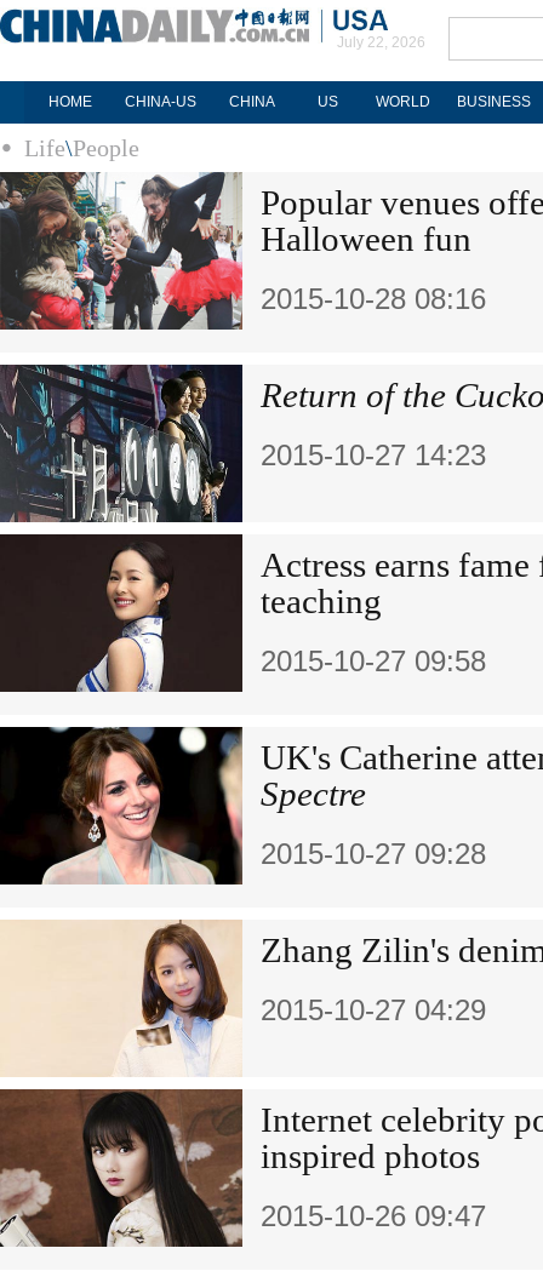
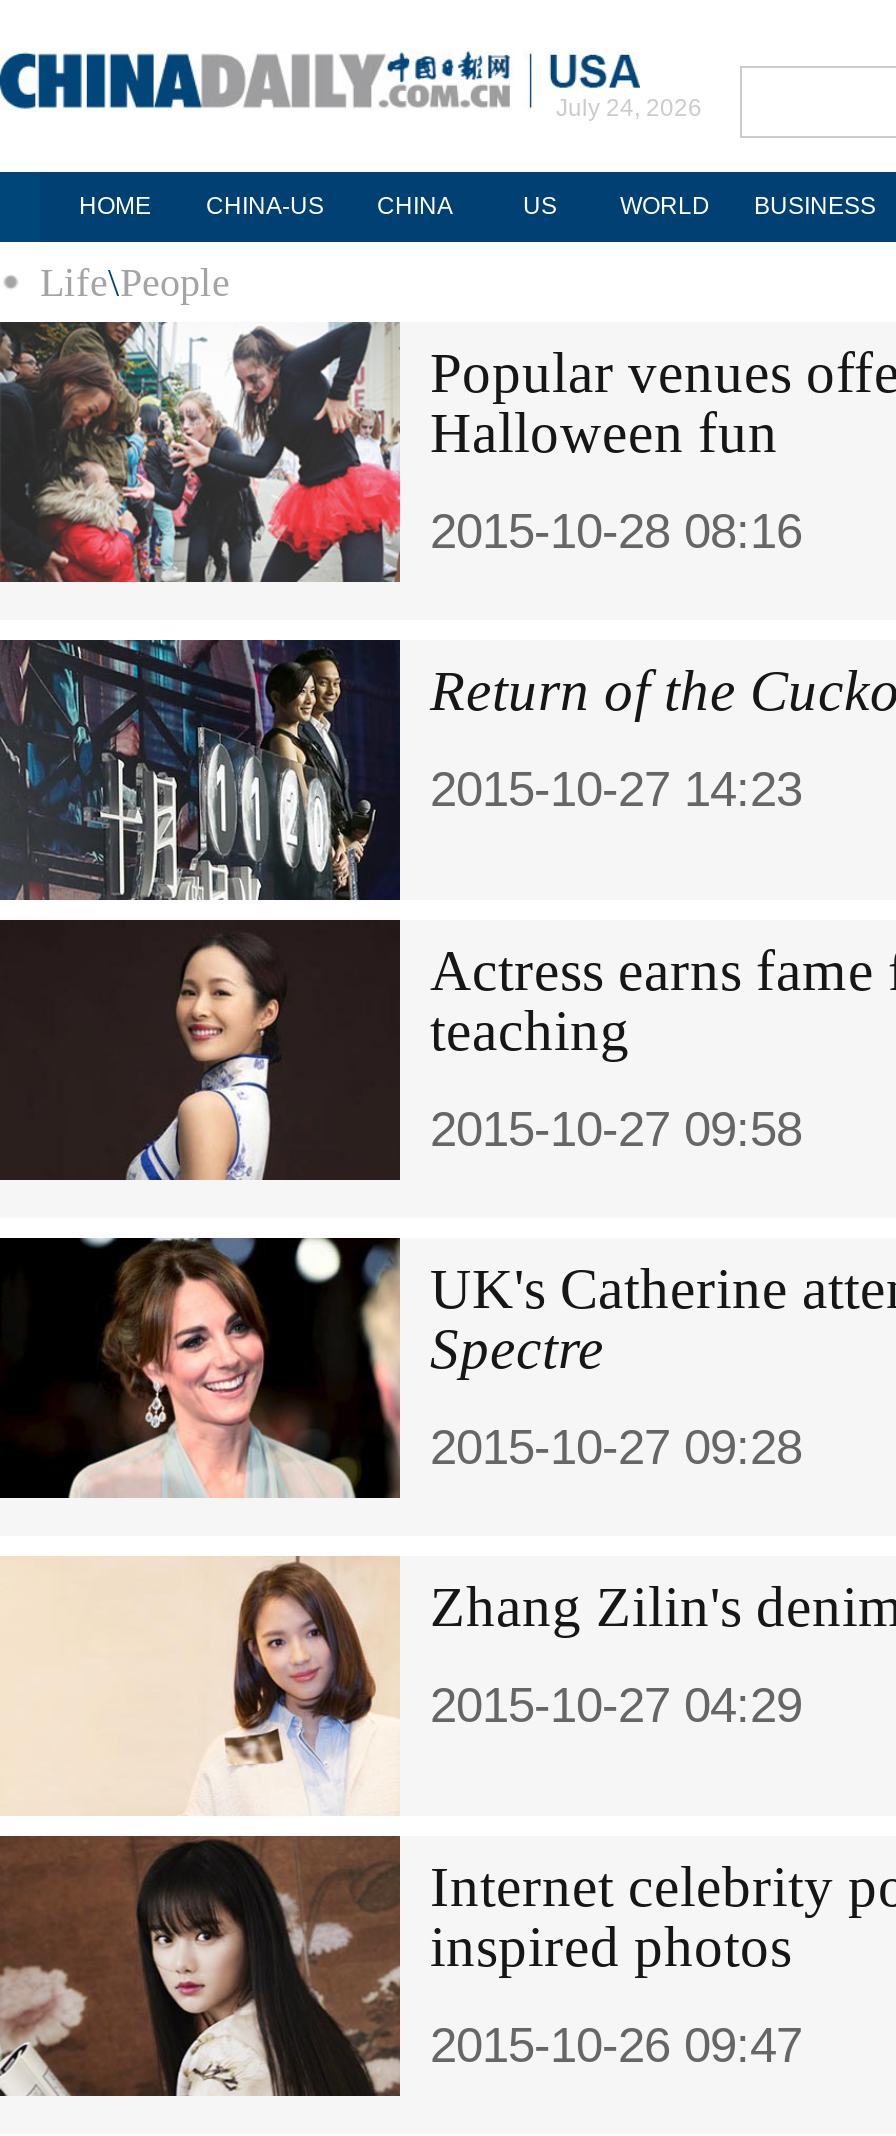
- July 22, 2026
+ July 24, 2026
